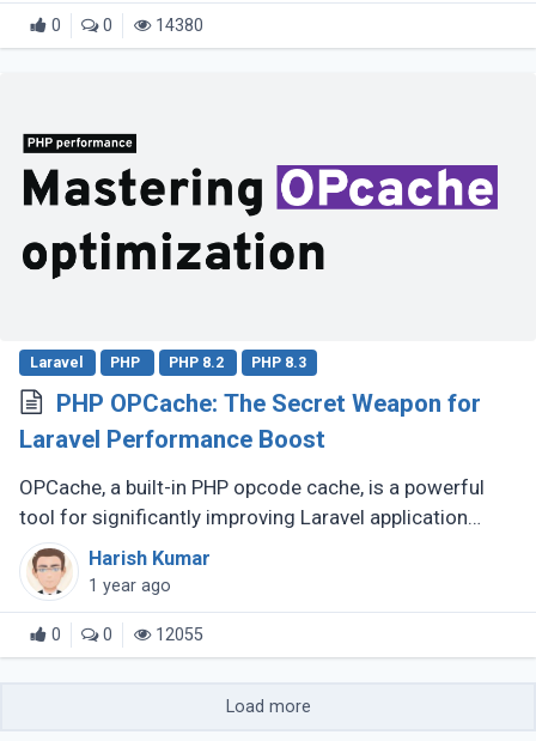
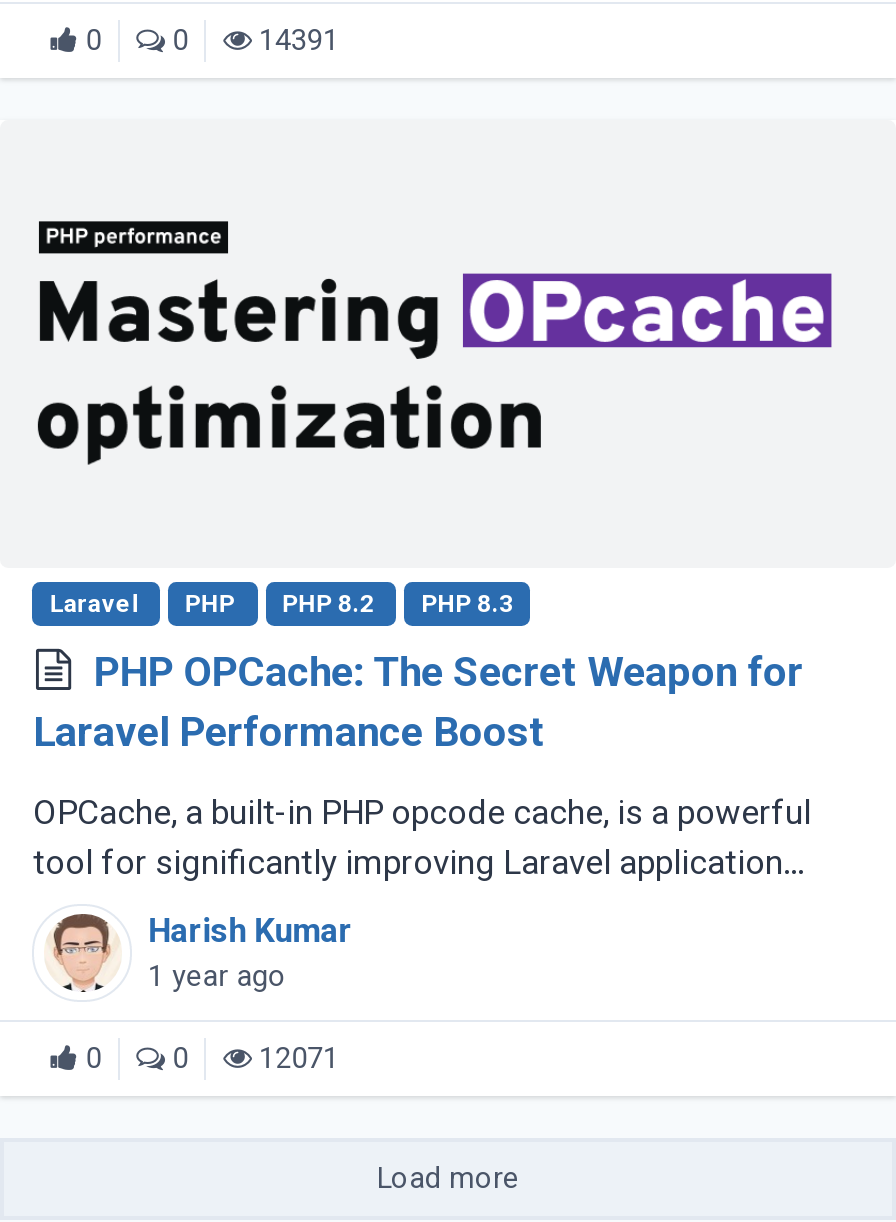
- 0 0 14380
+ 0 0 14391

- 0 0 12055
+ 0 0 12071
